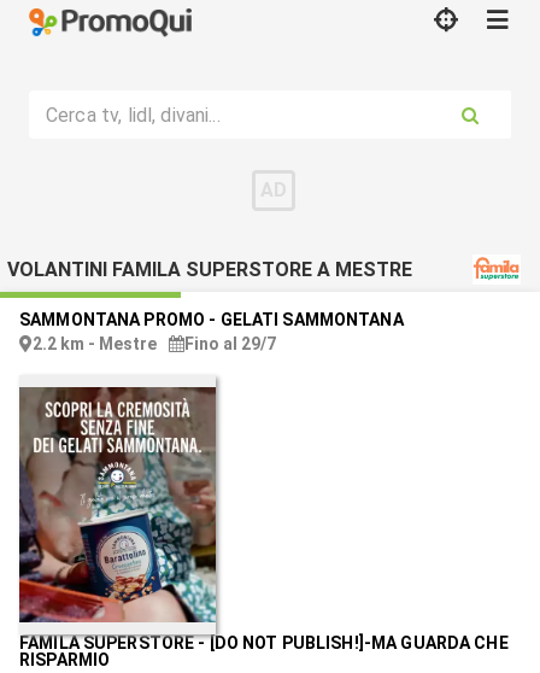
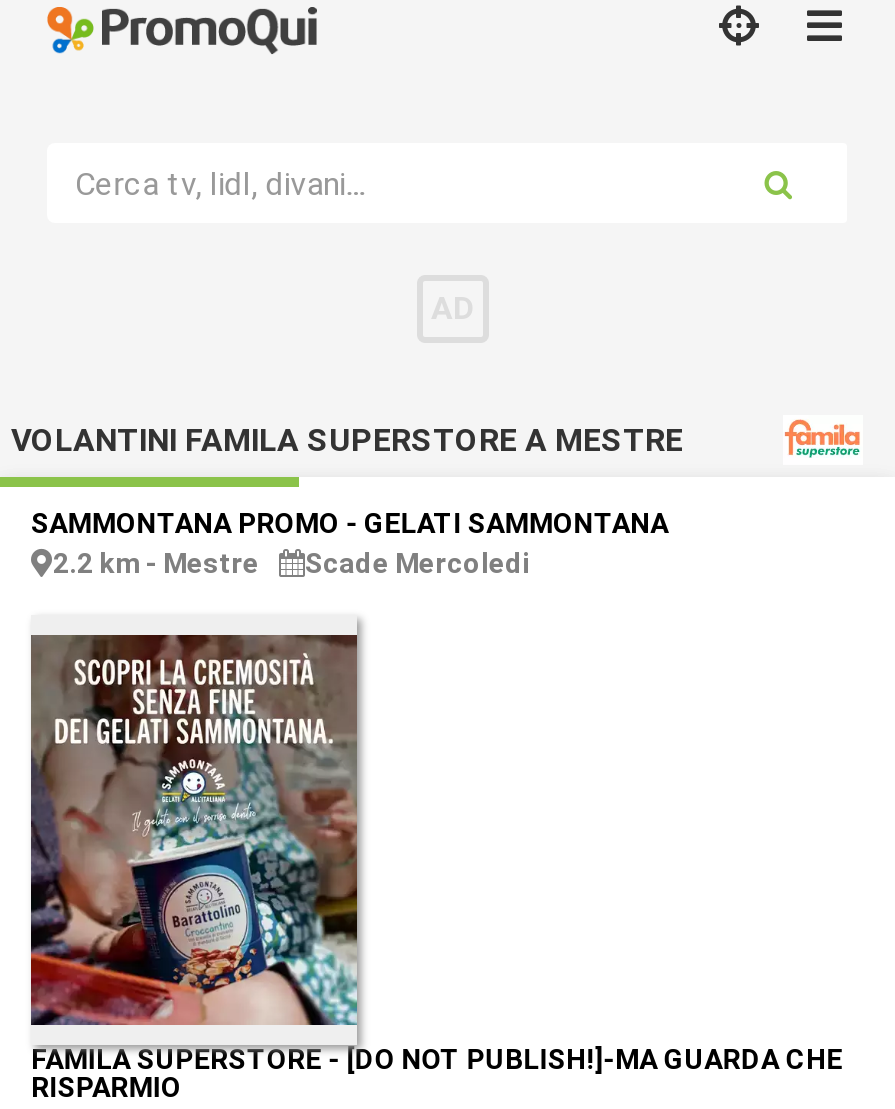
- Fino al 29/7
+ Scade Mercoledi
